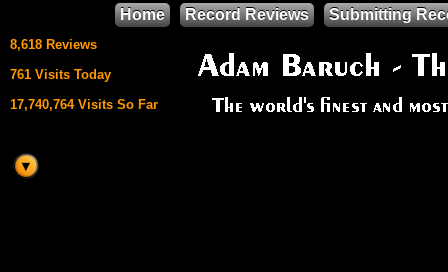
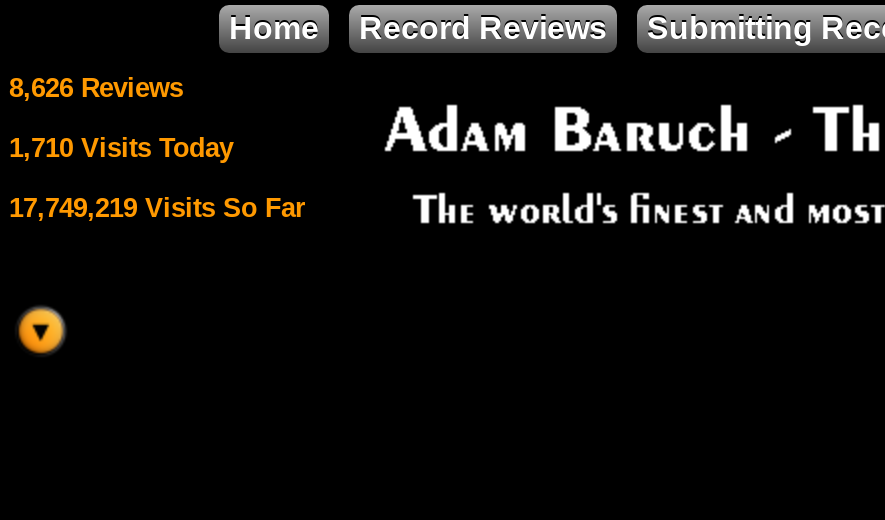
- 8,618 Reviews
+ 8,626 Reviews

- 761 Visits Today
+ 1,710 Visits Today

- 17,740,764 Visits So Far
+ 17,749,219 Visits So Far
